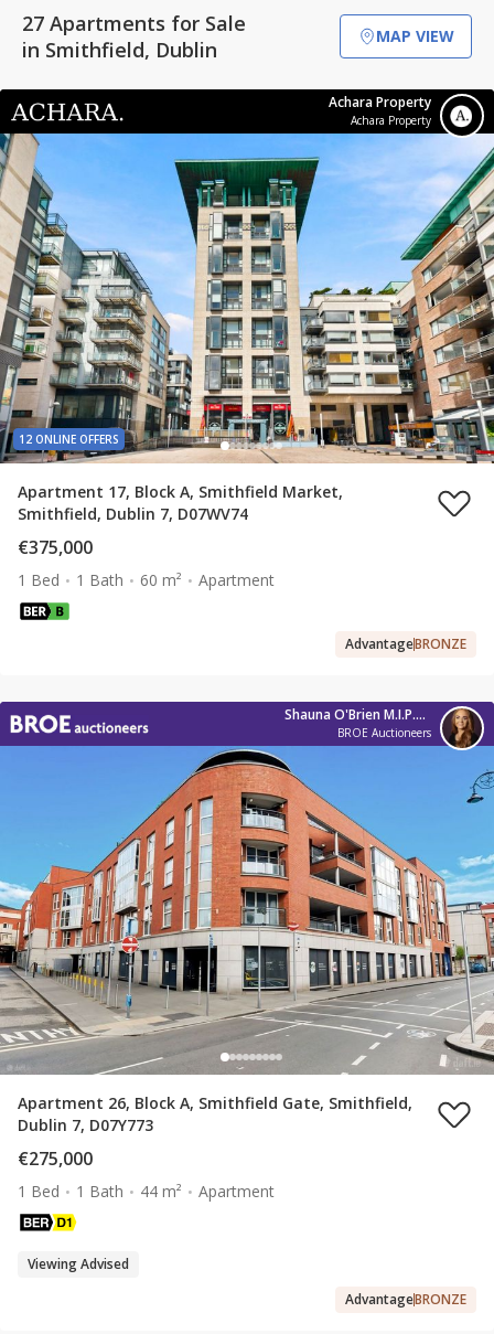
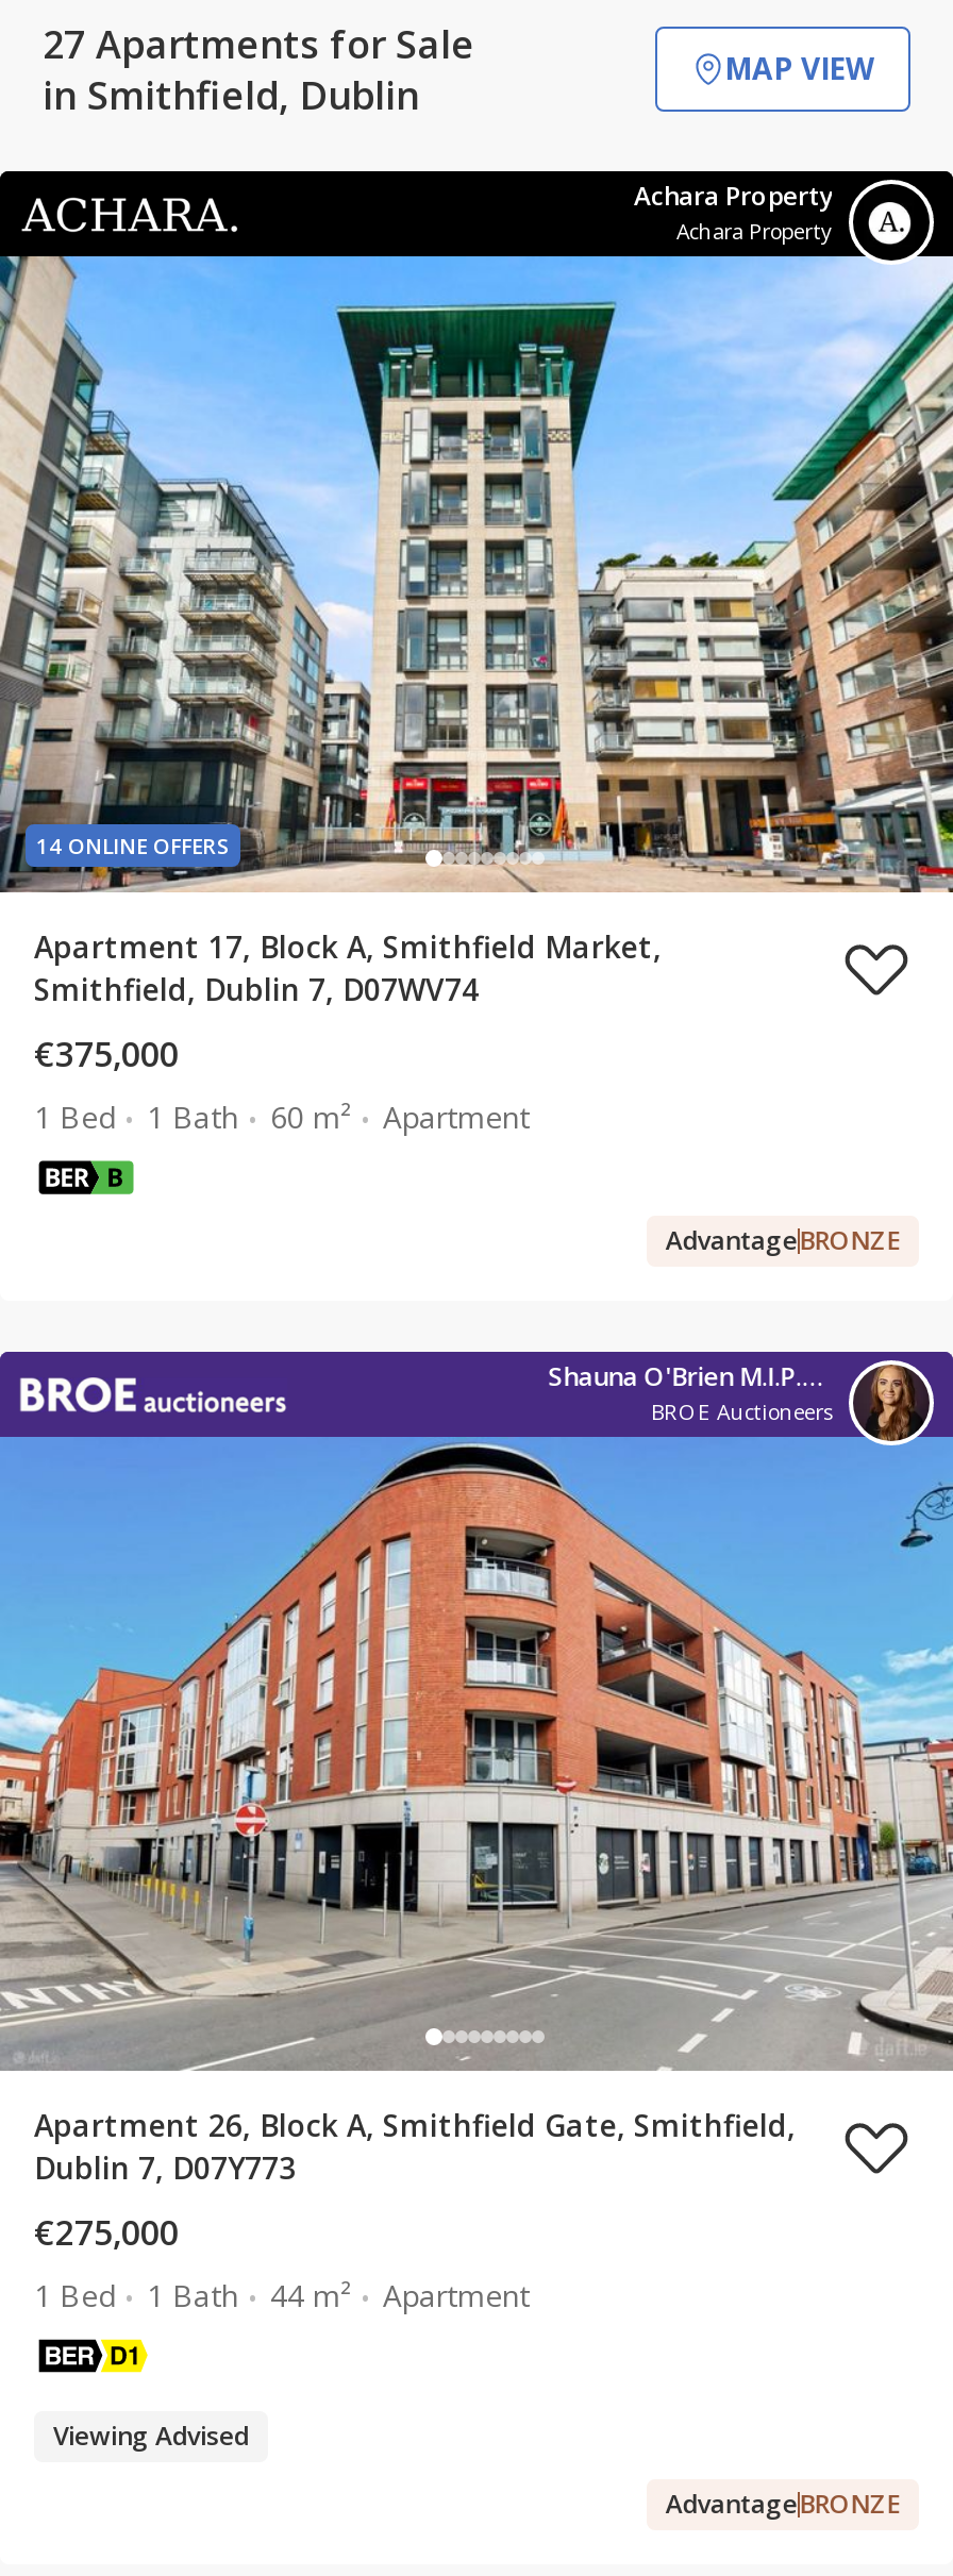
- 12 ONLINE OFFERS
+ 14 ONLINE OFFERS
